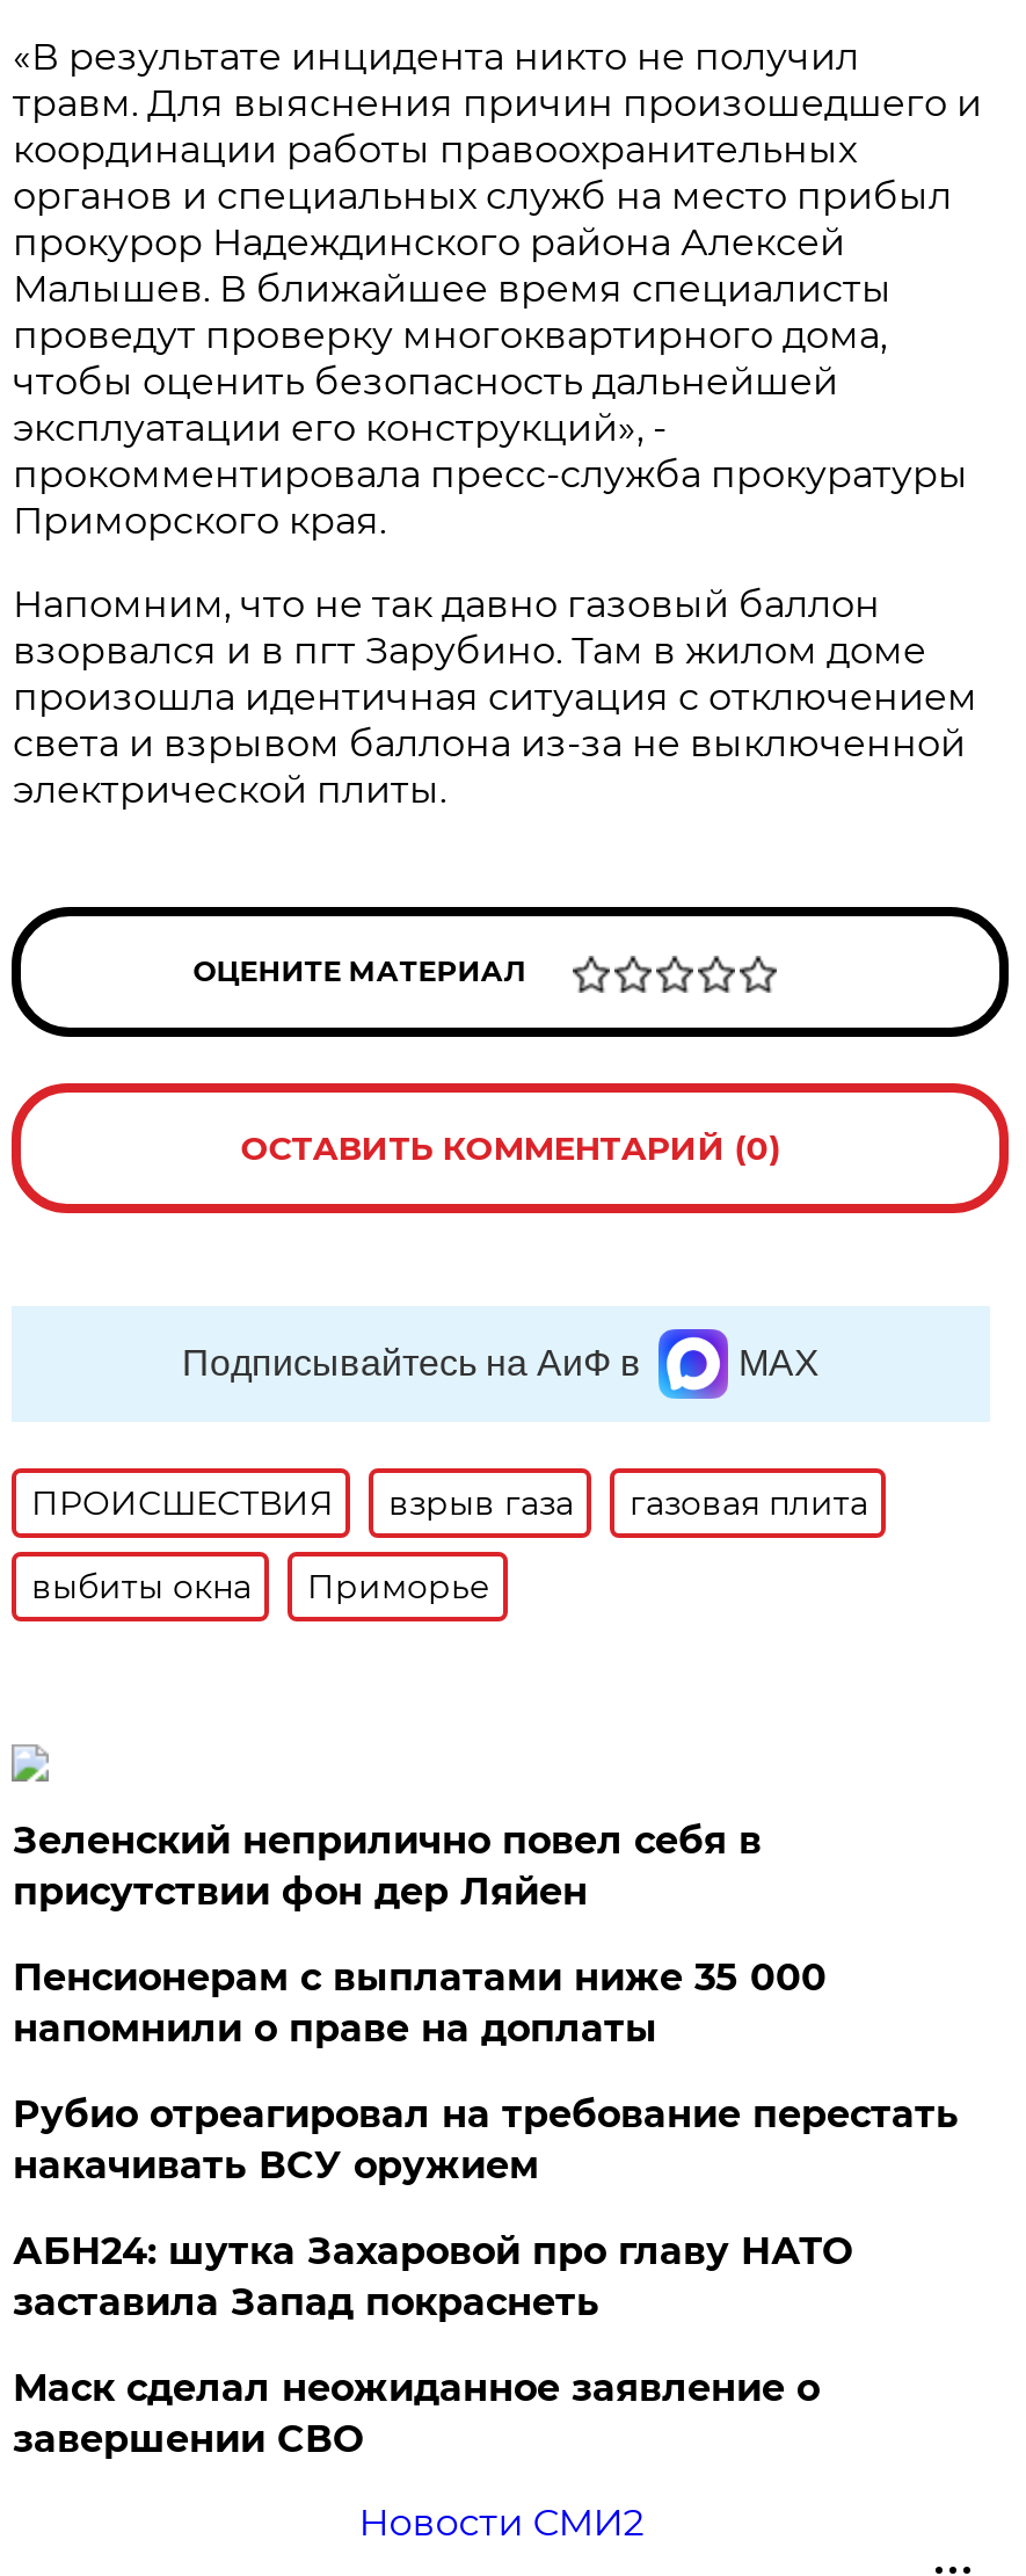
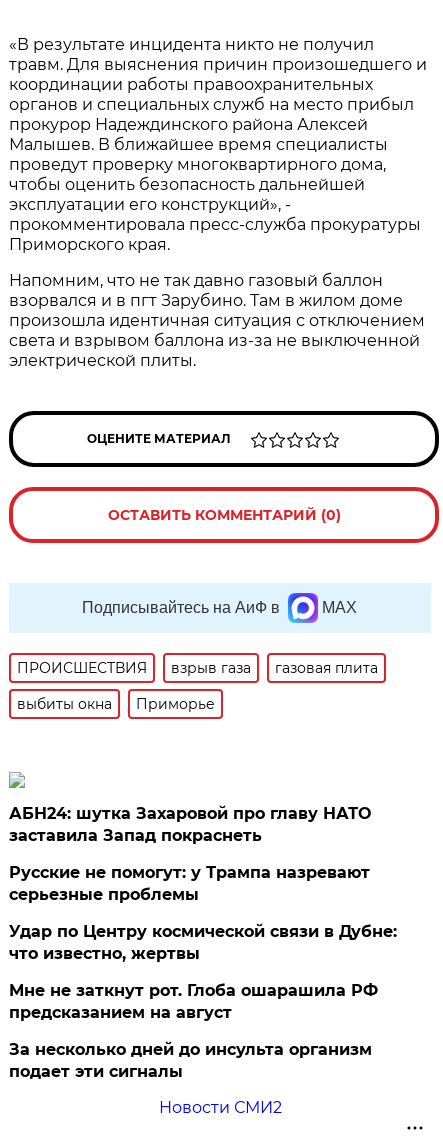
- Зеленский неприлично повел cебя в
- присутствии фон дер Ляйен
- Пенсионерам с выплатами ниже 35 000
- напомнили о праве на доплаты
- Рубио отреагировал на требование перестать
- накачивать ВСУ оружием

moved up: АБН24: шутка Захаровой про главу НАТО | заставила Запад покраснеть

- Маск сделал неожиданное заявление о
- завершении СВО
+ Русские не помогут: у Трампа назревают
+ серьезные проблемы
+ Удар по Центру космической связи в Дубне:
+ что известно, жертвы
+ Мне не заткнут рот. Глоба ошарашила РФ
+ предсказанием на август
+ За несколько дней до инсульта организм
+ подает эти сигналы
